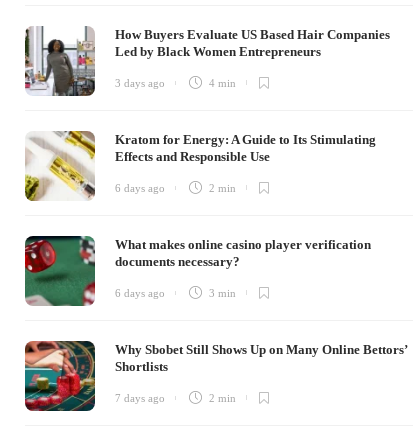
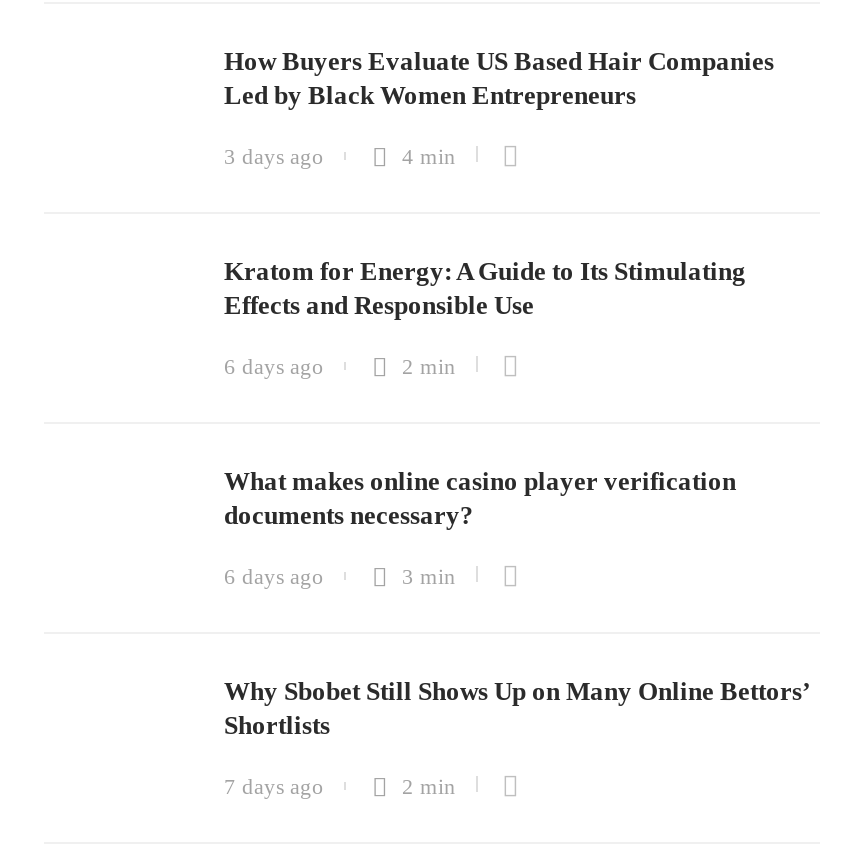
- [image]

- [image]

- [image]

- [image]
